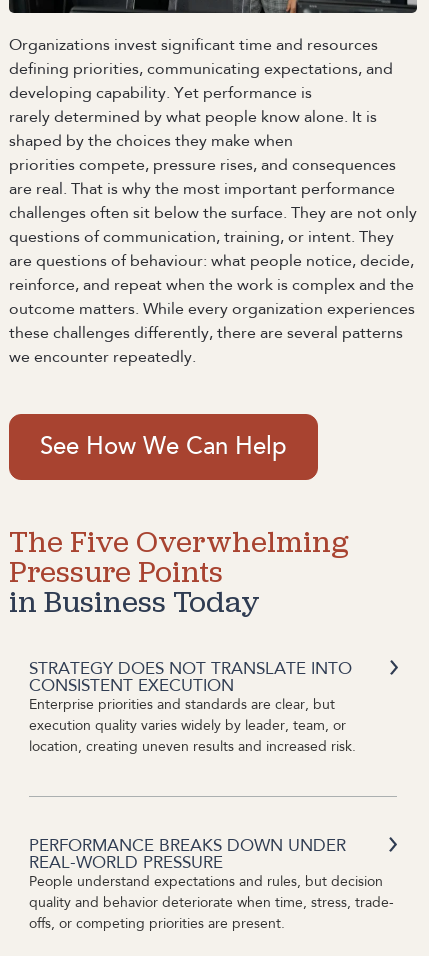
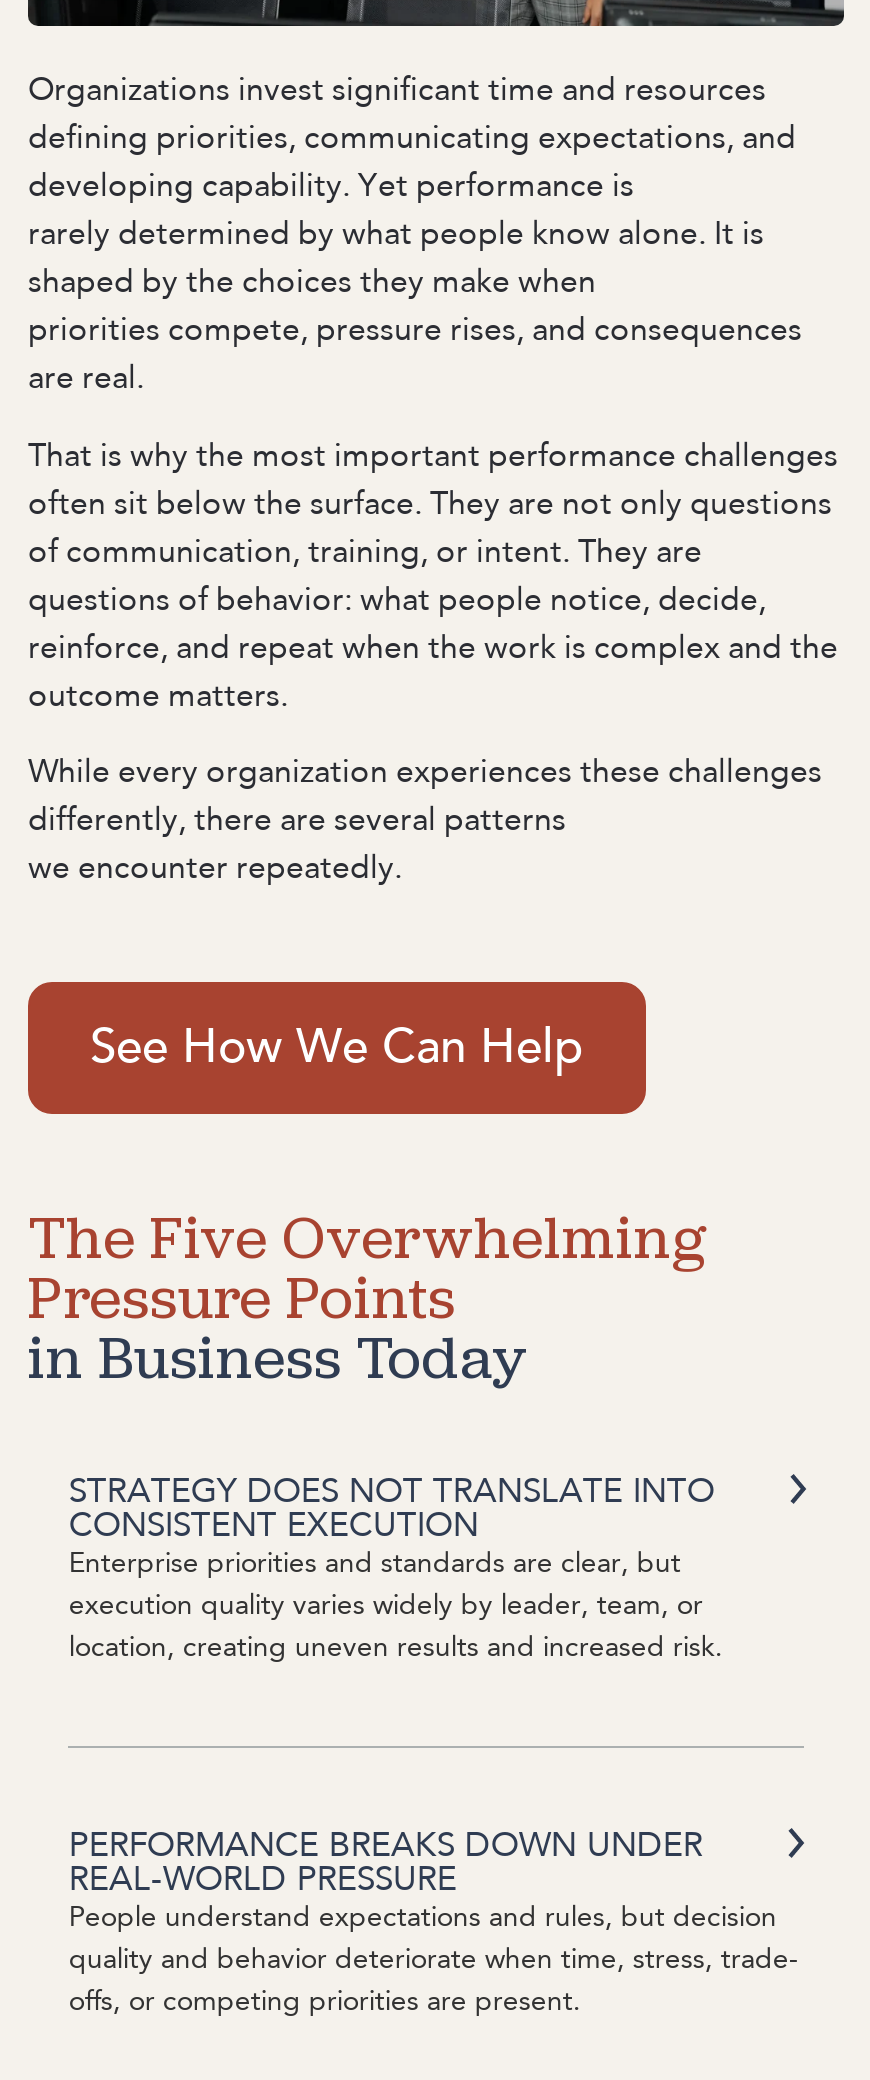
- are real. That is why the most important performance
- challenges often sit below the surface. They are not only
- questions of communication, training, or intent. They
- are questions of behaviour: what people notice, decide,
+ are real.
+ That is why the most important performance challenges
+ often sit below the surface. They are not only questions
+ of communication, training, or intent. They are
+ questions of behavior: what people notice, decide,
